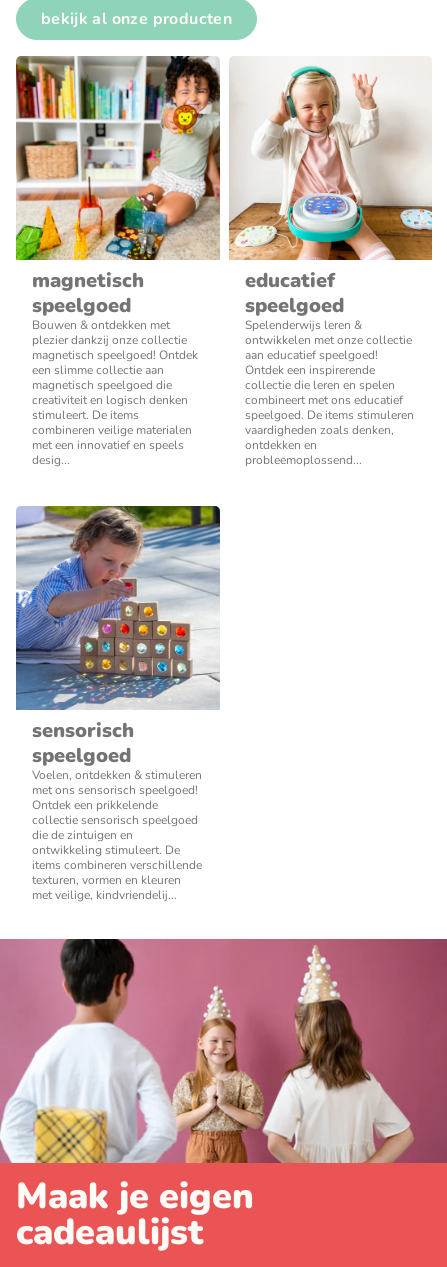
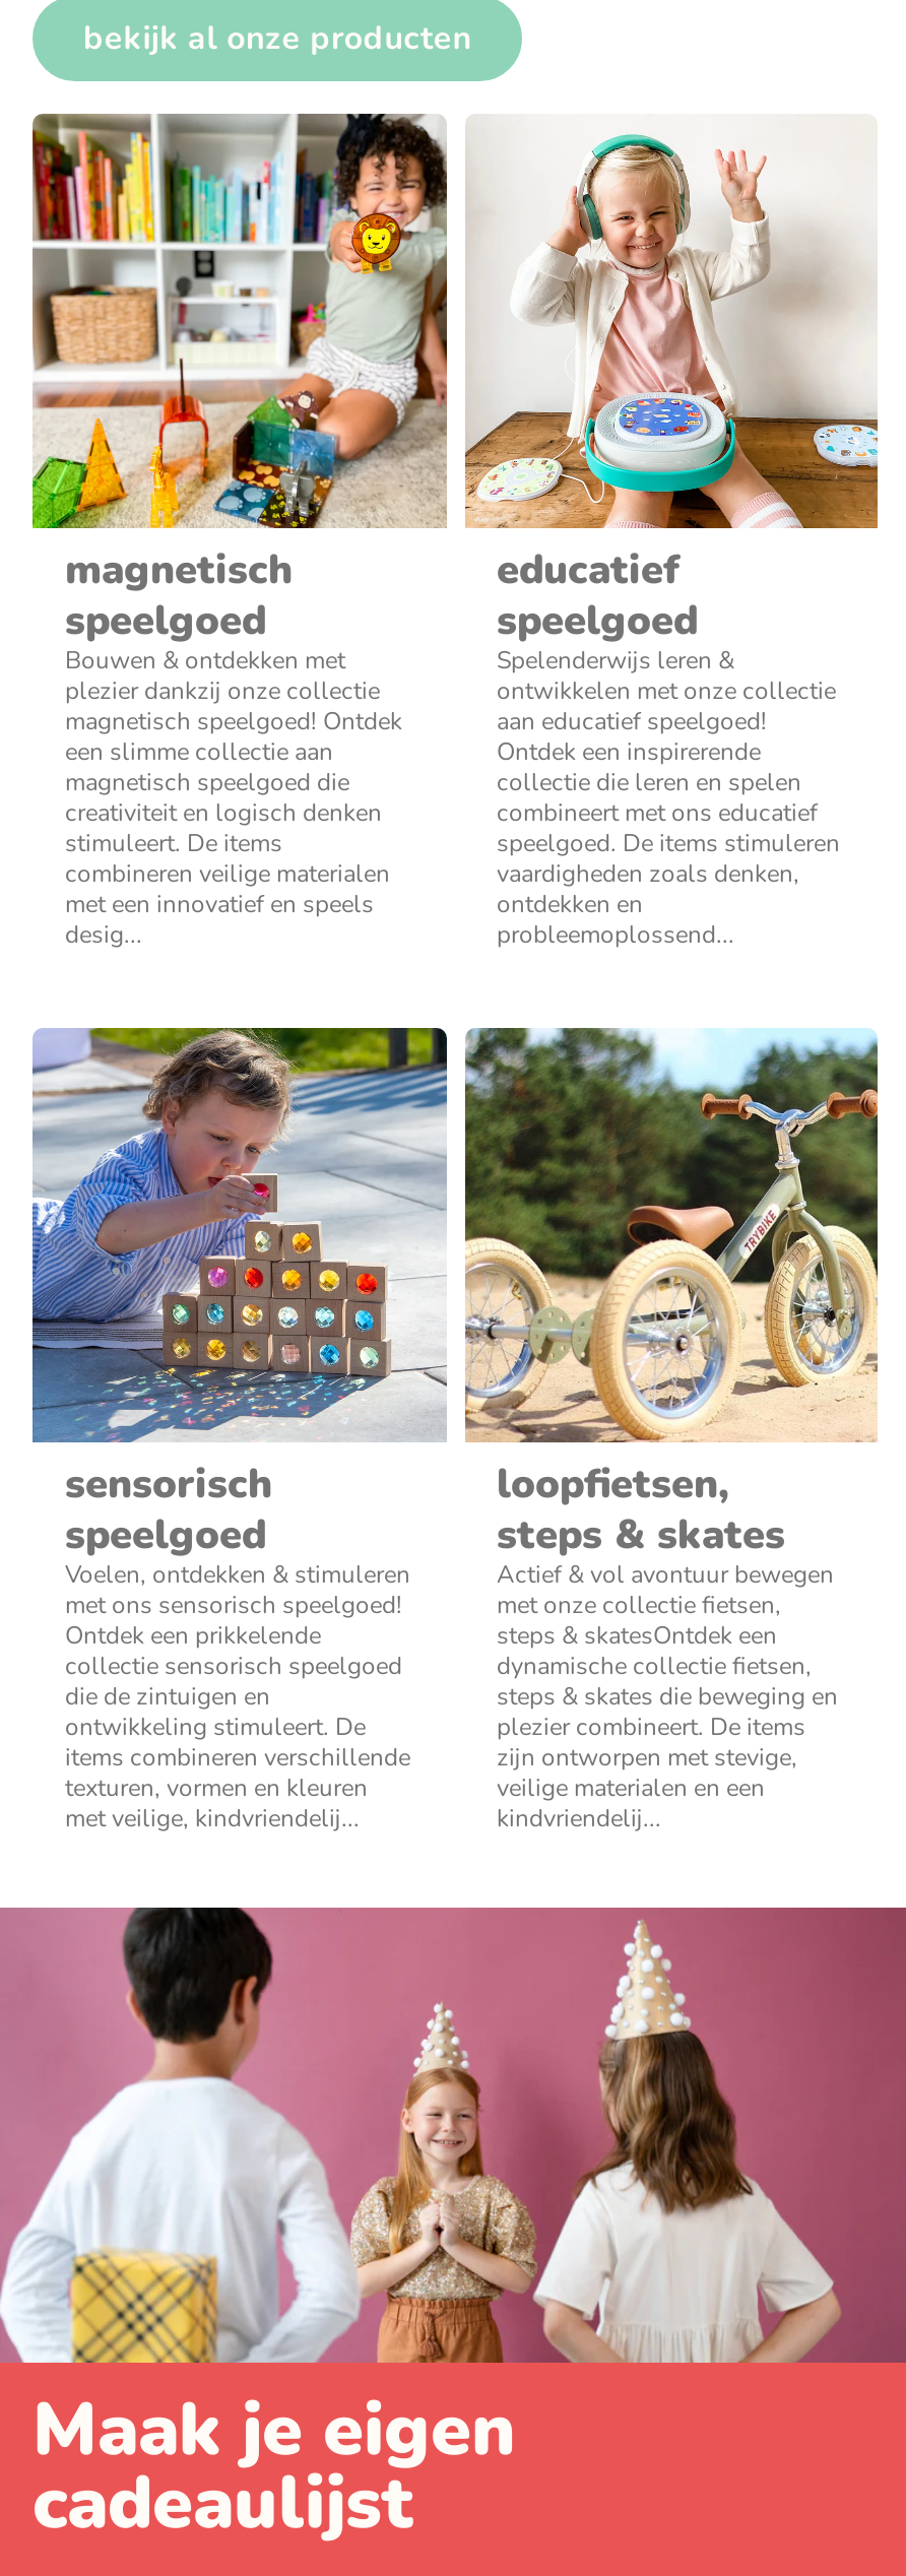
+ [image]
+ loopfietsen,
+ steps & skates
+ Actief & vol avontuur bewegen
+ met onze collectie fietsen,
+ steps & skatesOntdek een
+ dynamische collectie fietsen,
+ steps & skates die beweging en
+ plezier combineert. De items
+ zijn ontworpen met stevige,
+ veilige materialen en een
+ kindvriendelij...
